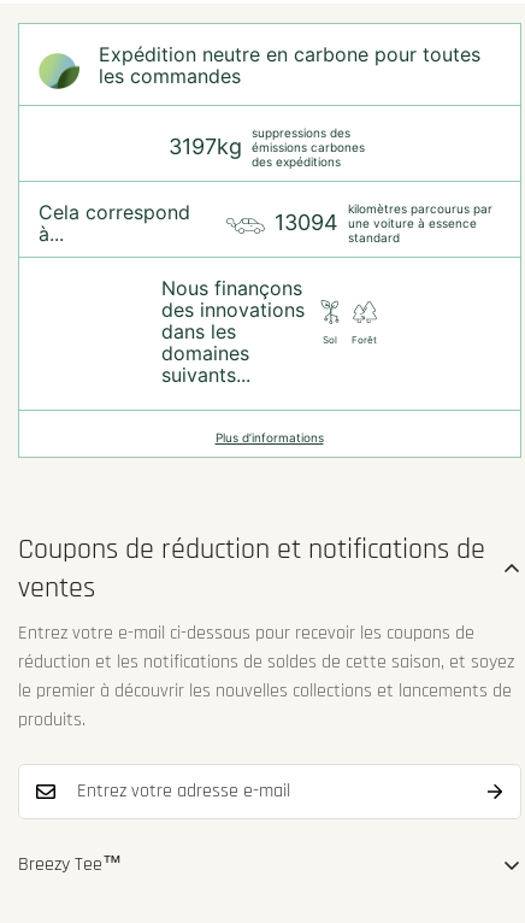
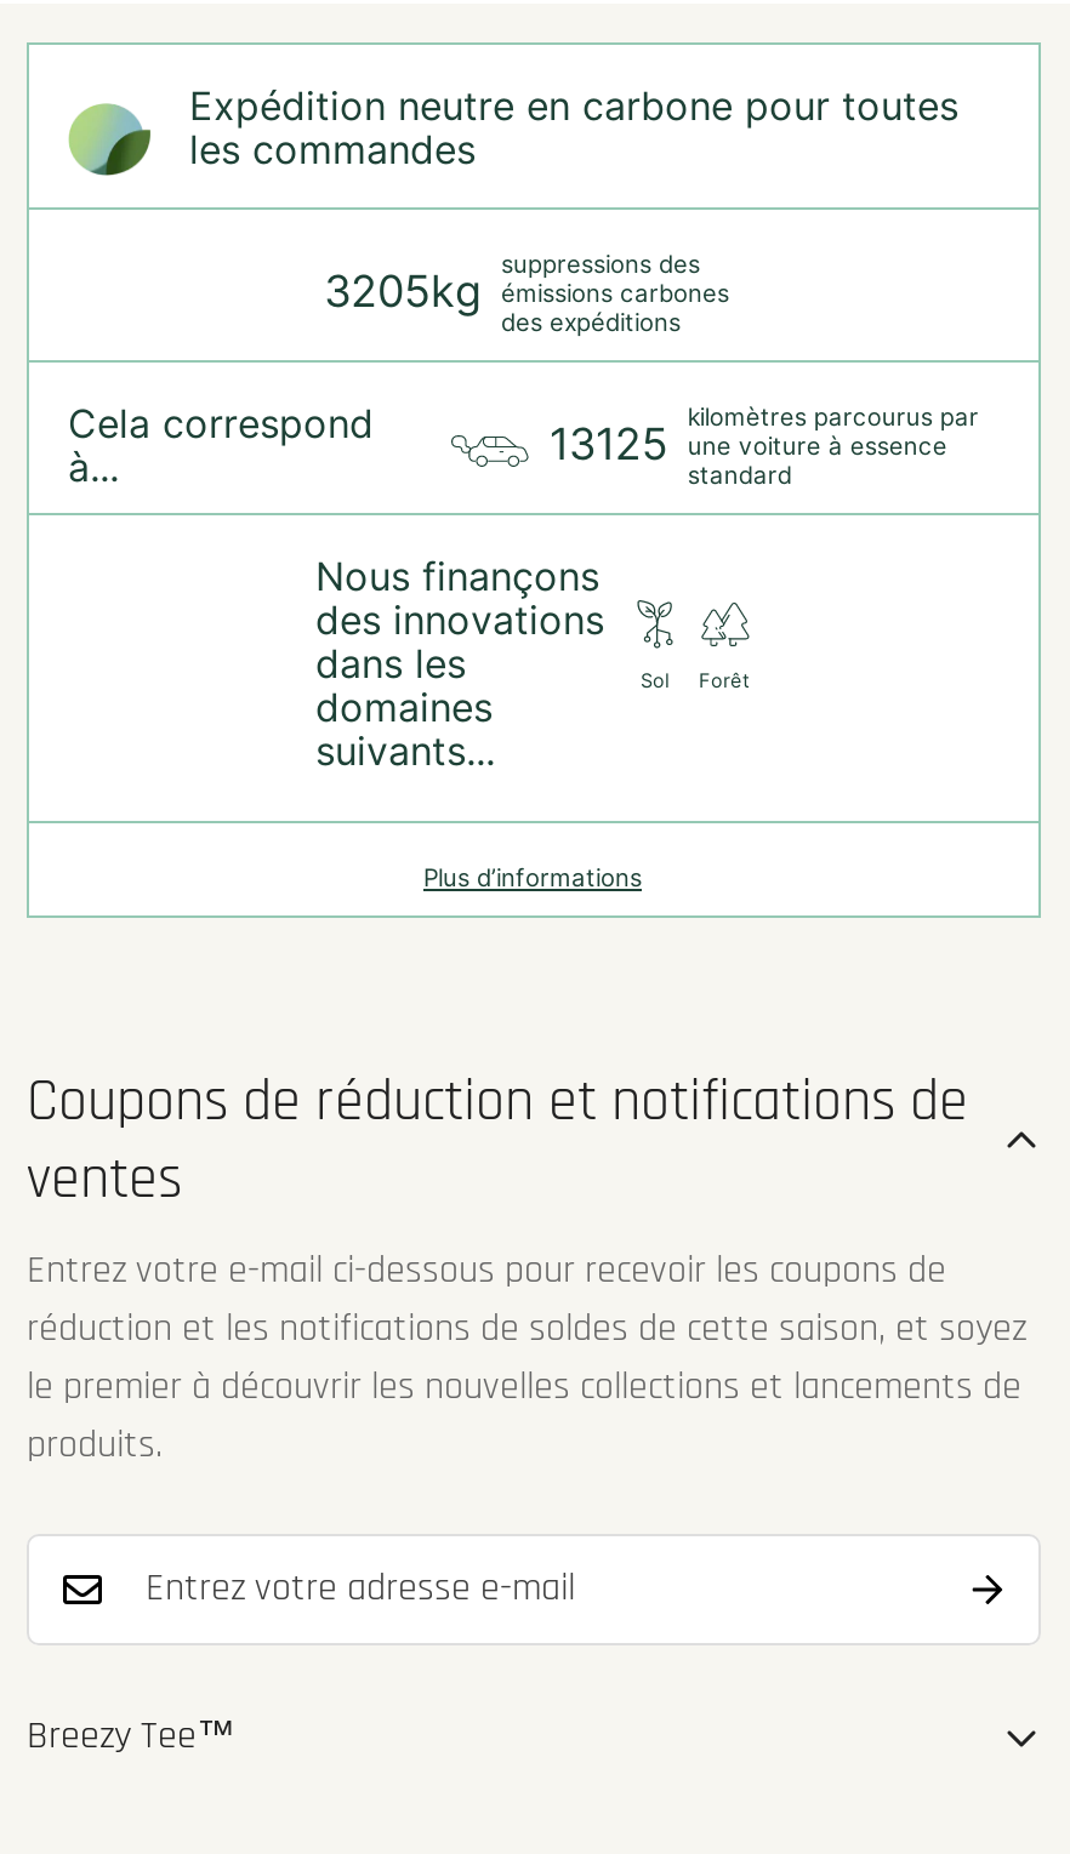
- 3197kg émissions carbones
+ 3205kg émissions carbones

- 13094 une voiture à essence
+ 13125 une voiture à essence
